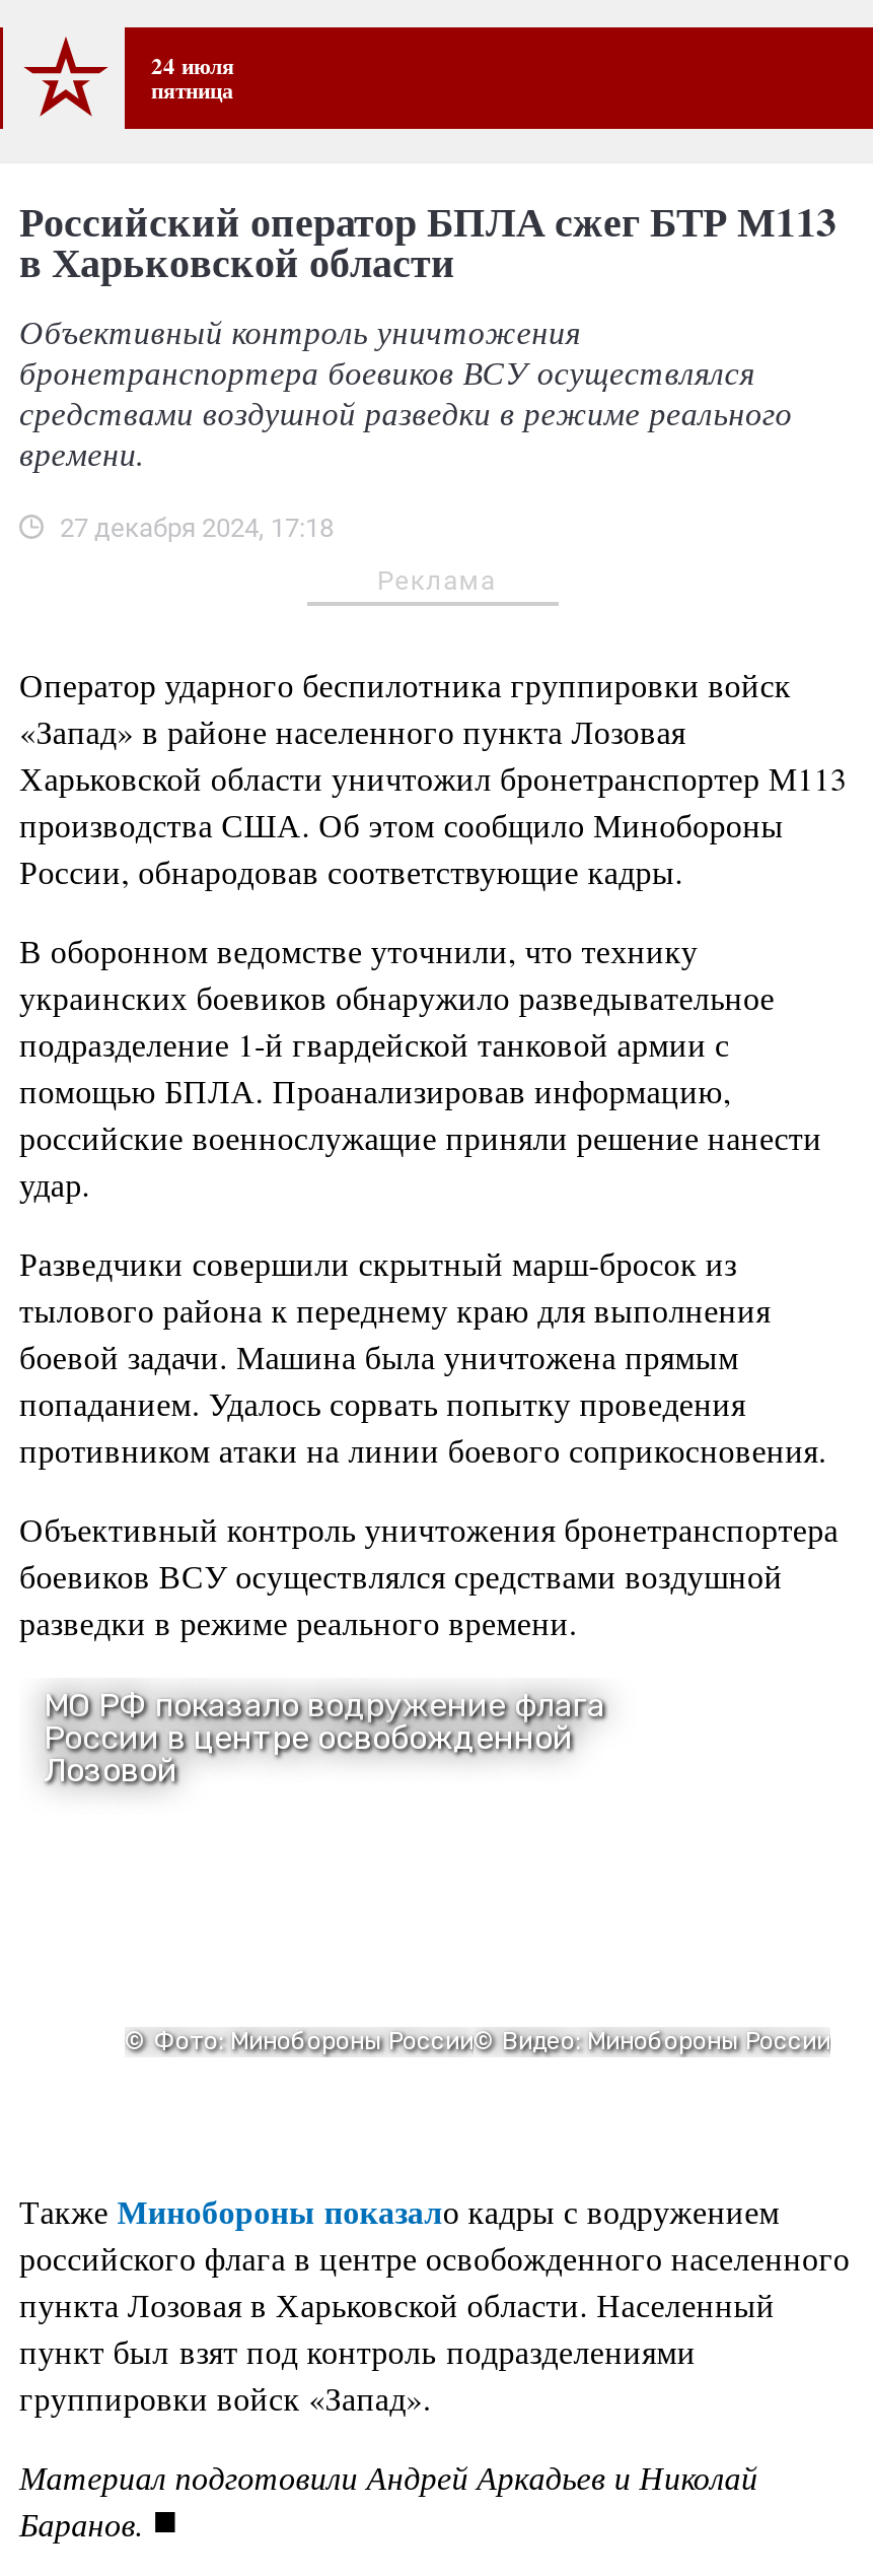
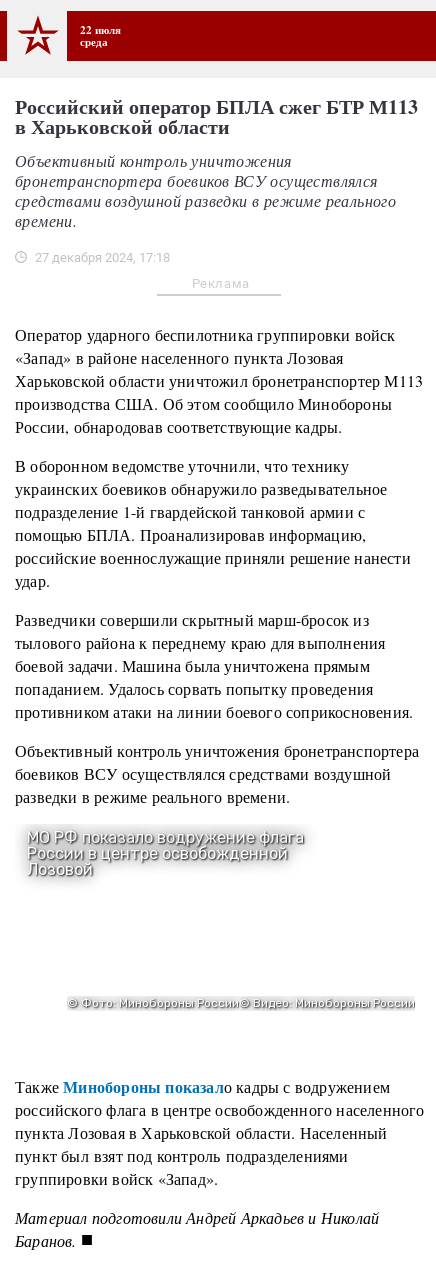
- 24 июля
- пятница
+ 22 июля
+ среда
